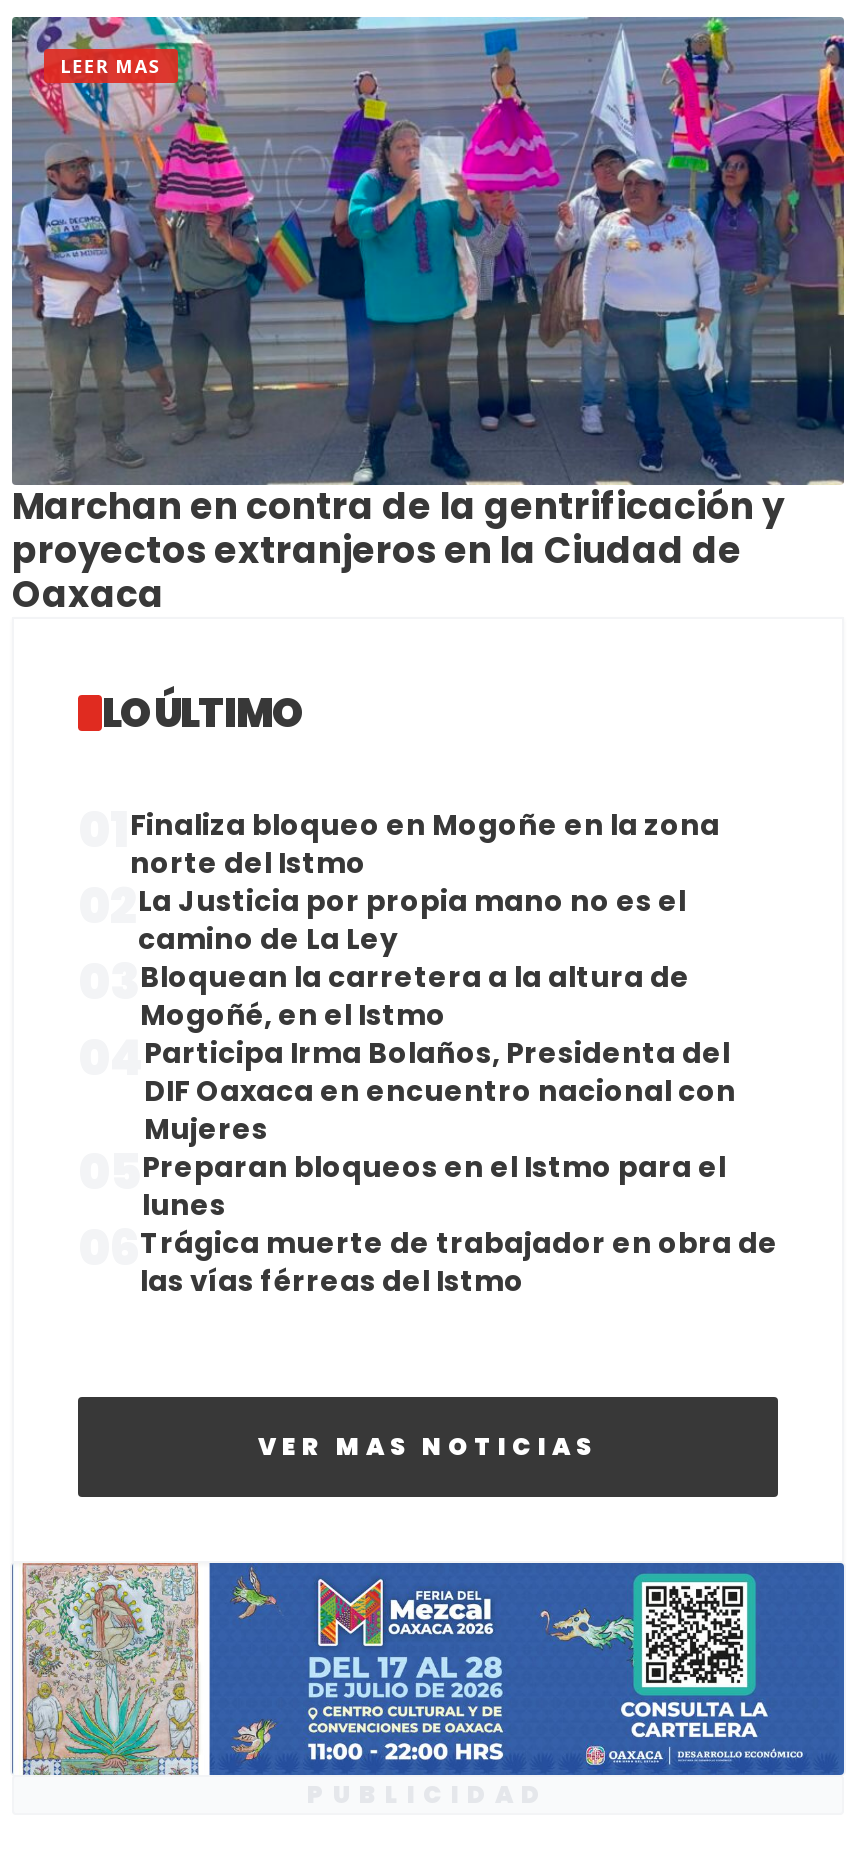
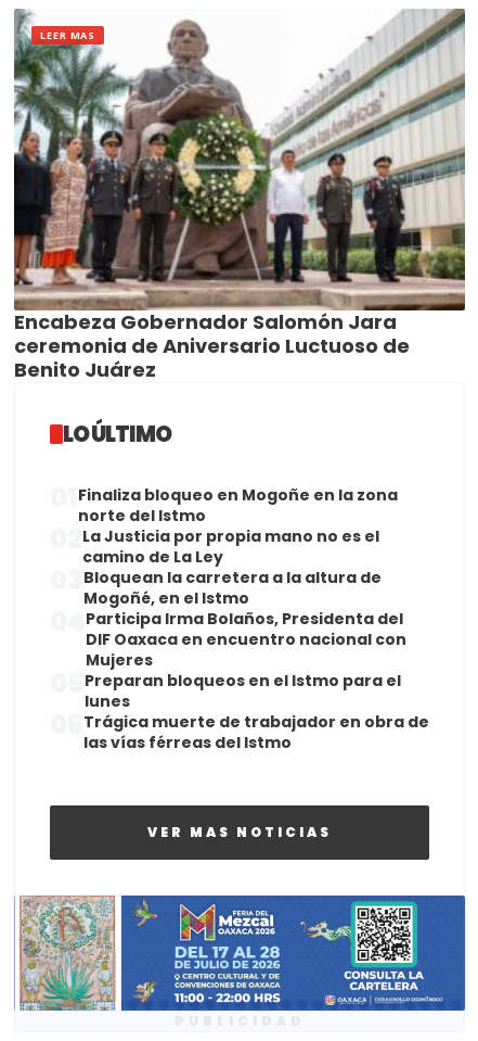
- [image]
- Marchan en contra de la gentrificación y
- proyectos extranjeros en la Ciudad de
- Oaxaca
+ [image]
+ Encabeza Gobernador Salomón Jara
+ ceremonia de Aniversario Luctuoso de
+ Benito Juárez
